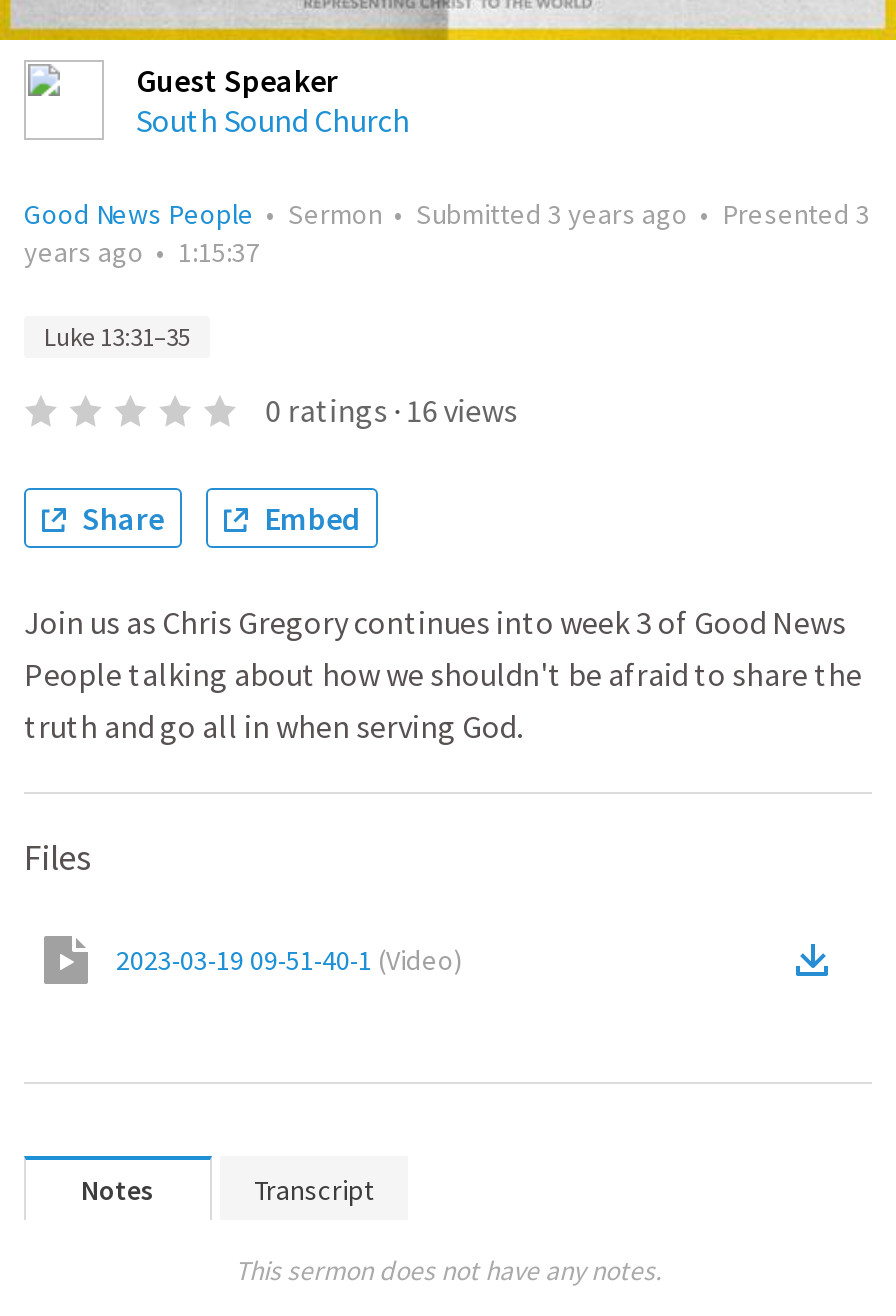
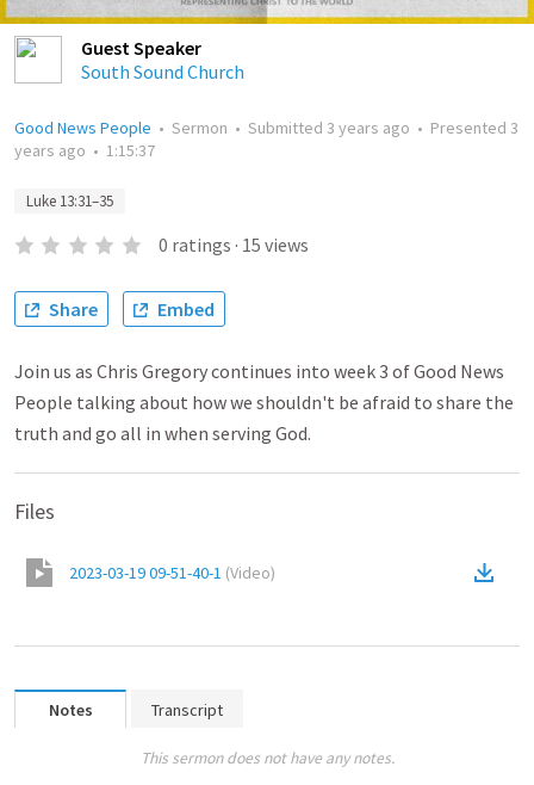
- 0 ratings · 16 views
+ 0 ratings · 15 views
